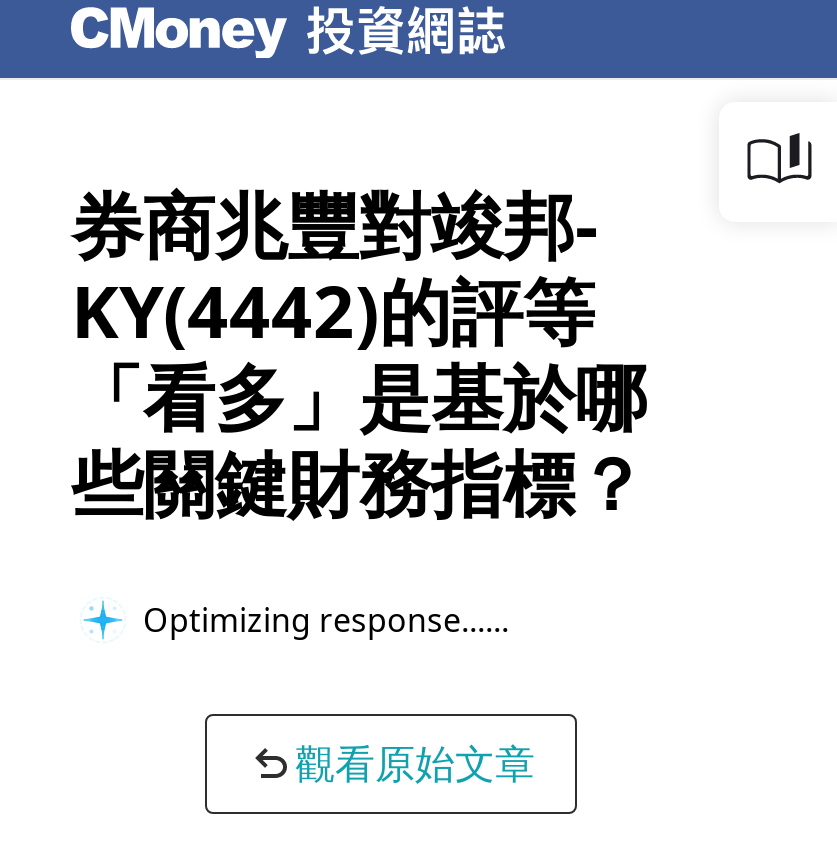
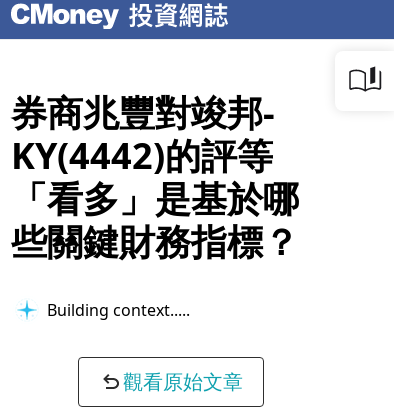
- Optimizing response...
+ Building context...
